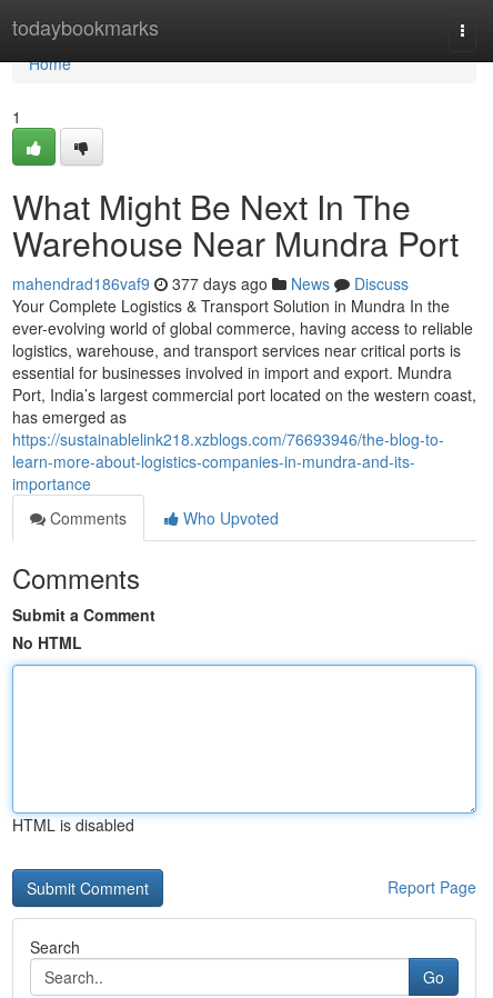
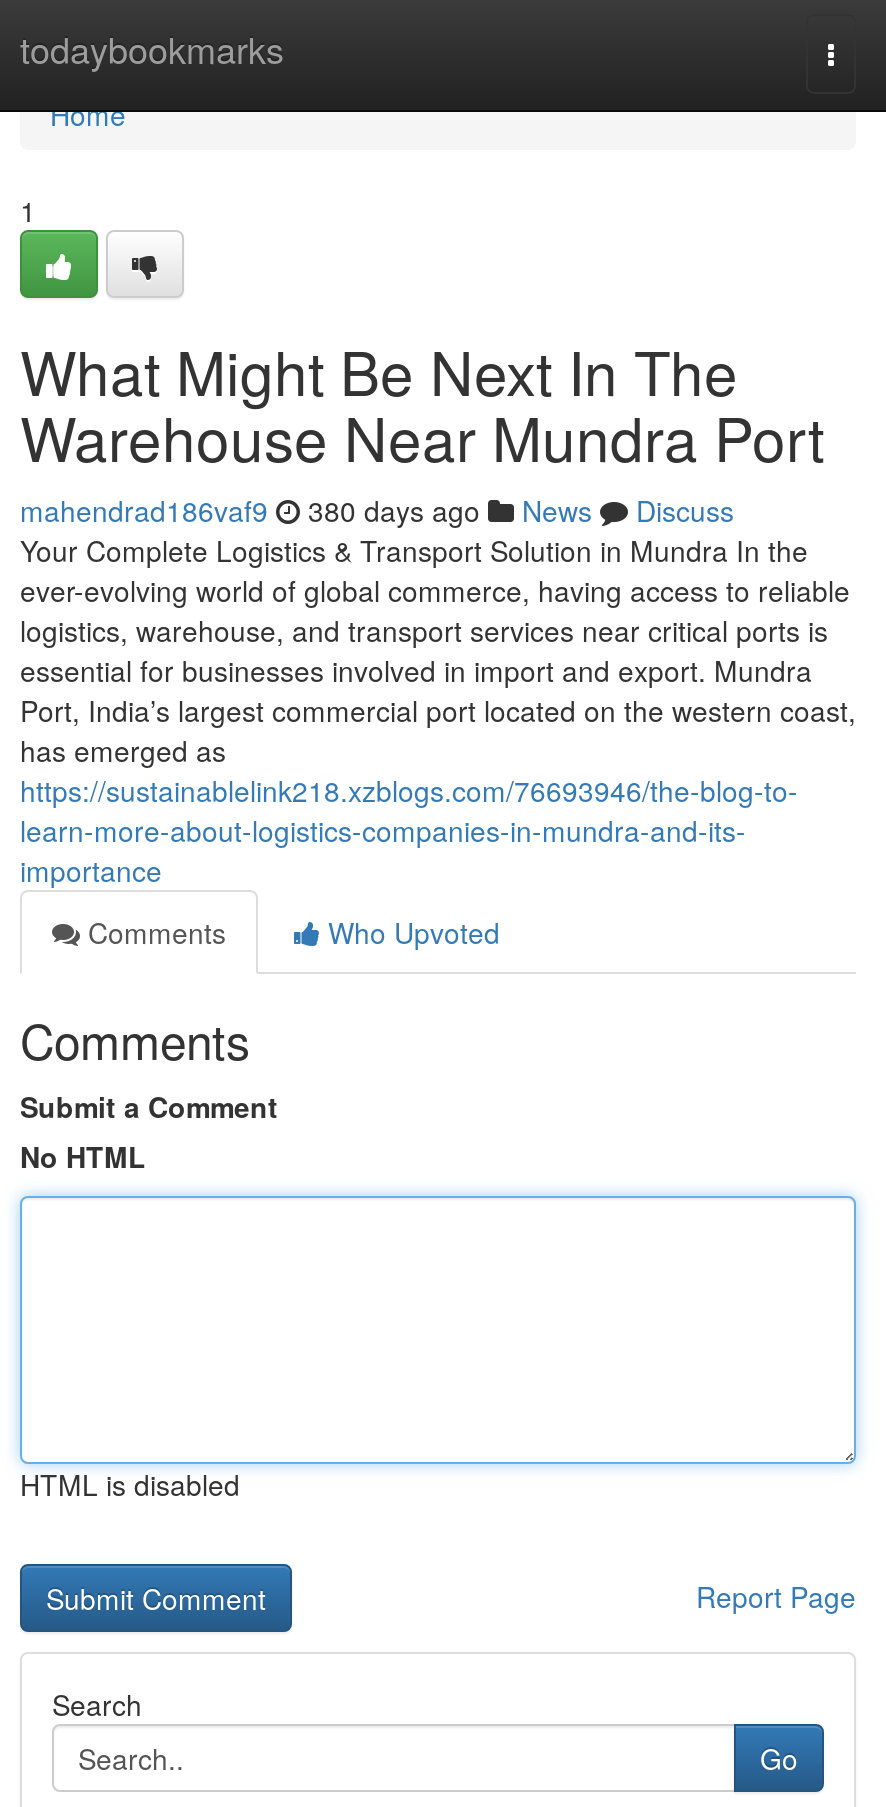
- mahendrad186vaf9 377 days ago News Discuss
+ mahendrad186vaf9 380 days ago News Discuss
